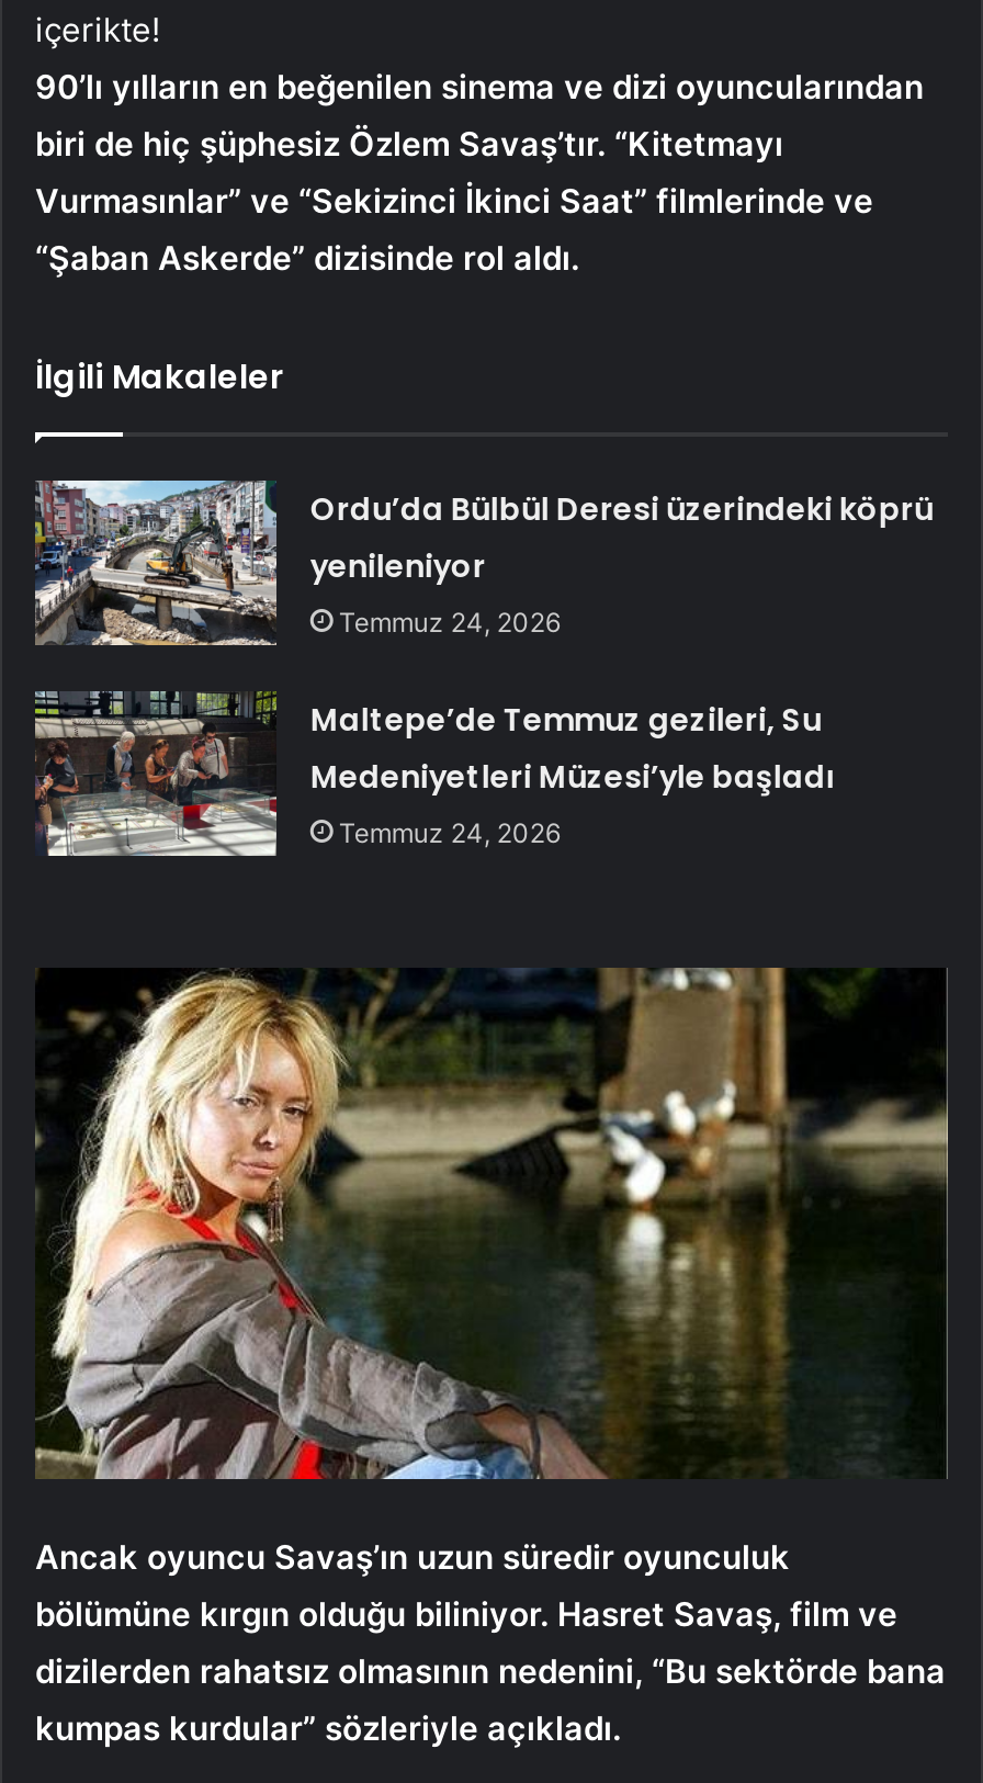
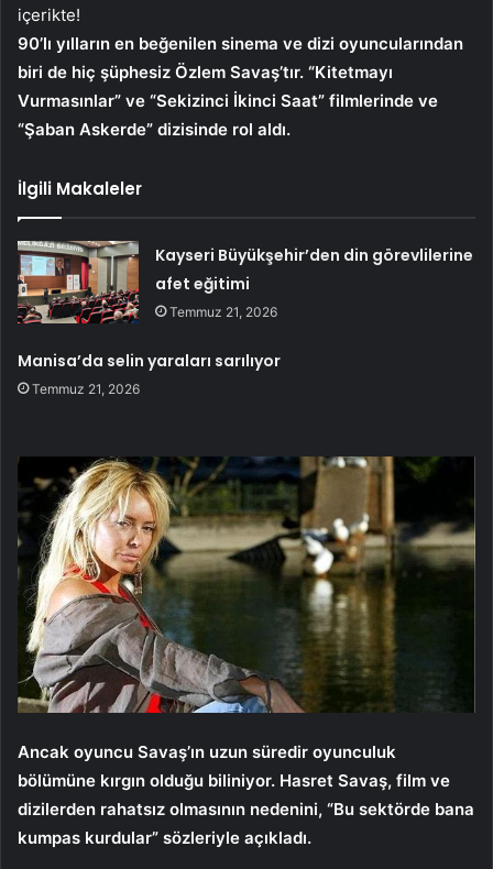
- [image]
- Ordu’da Bülbül Deresi üzerindeki köprü
- yenileniyor
- Temmuz 24, 2026
+ [image]
+ Kayseri Büyükşehir’den din görevlilerine
+ afet eğitimi
+ Temmuz 21, 2026

- Maltepe’de Temmuz gezileri, Su
- Medeniyetleri Müzesi’yle başladı
- Temmuz 24, 2026
+ Manisa’da selin yaraları sarılıyor
+ Temmuz 21, 2026
